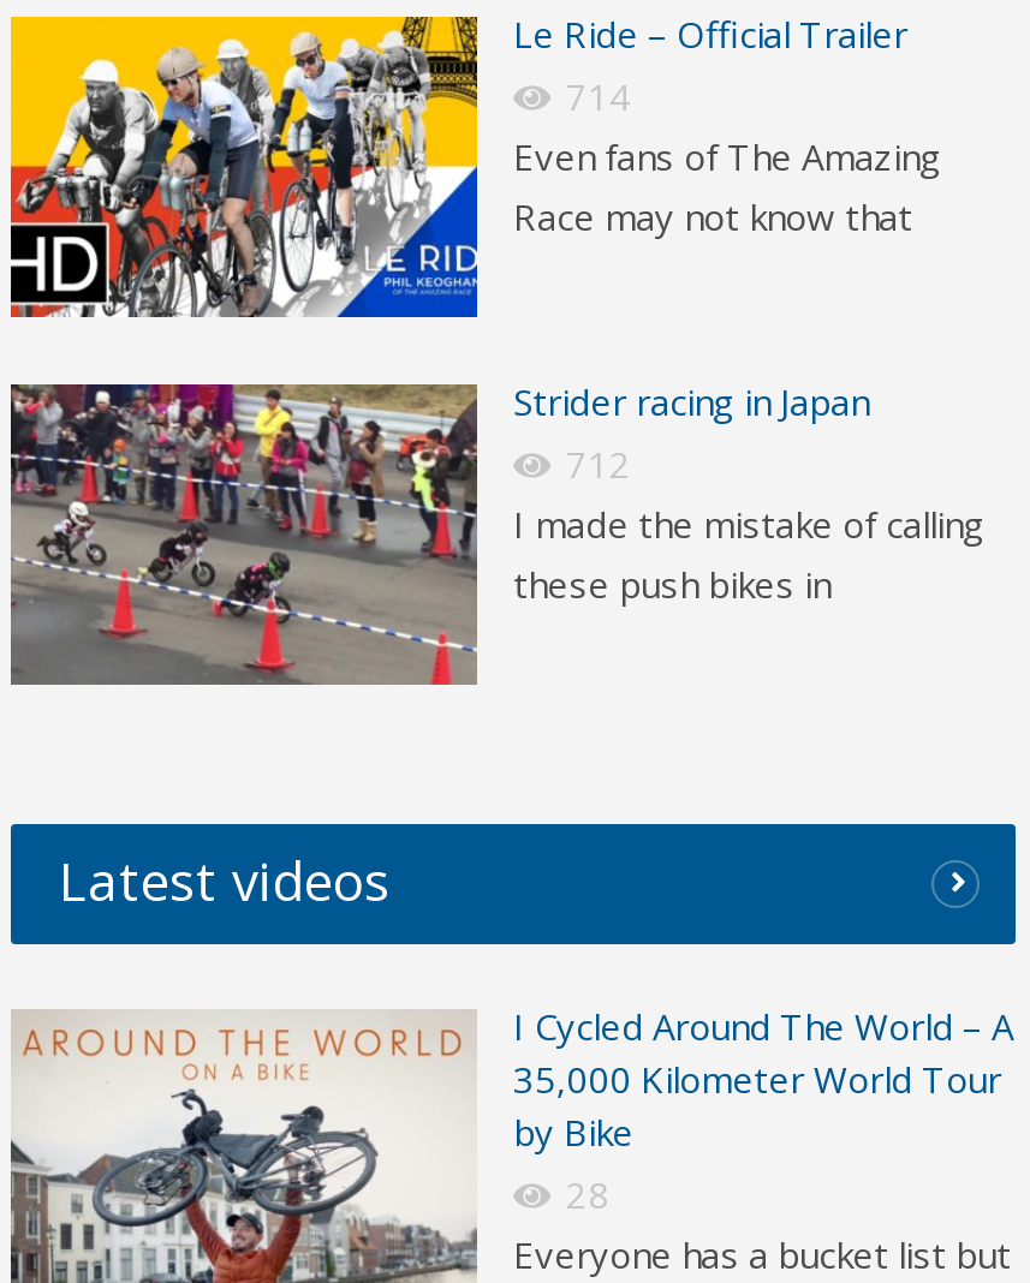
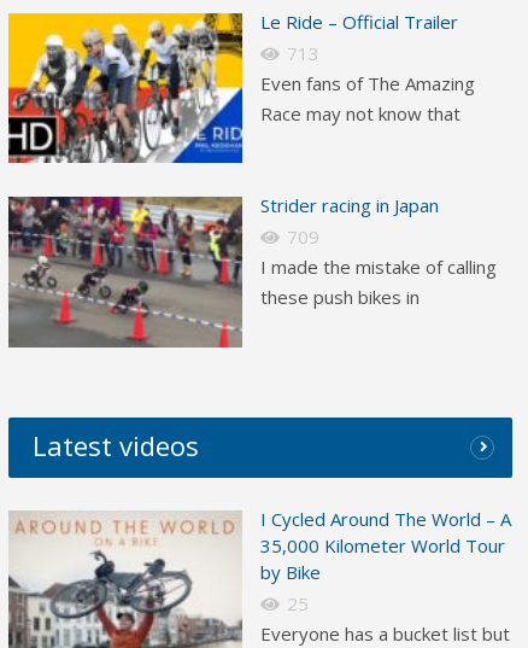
- 714
+ 713

- 712
+ 709

- 28
+ 25
